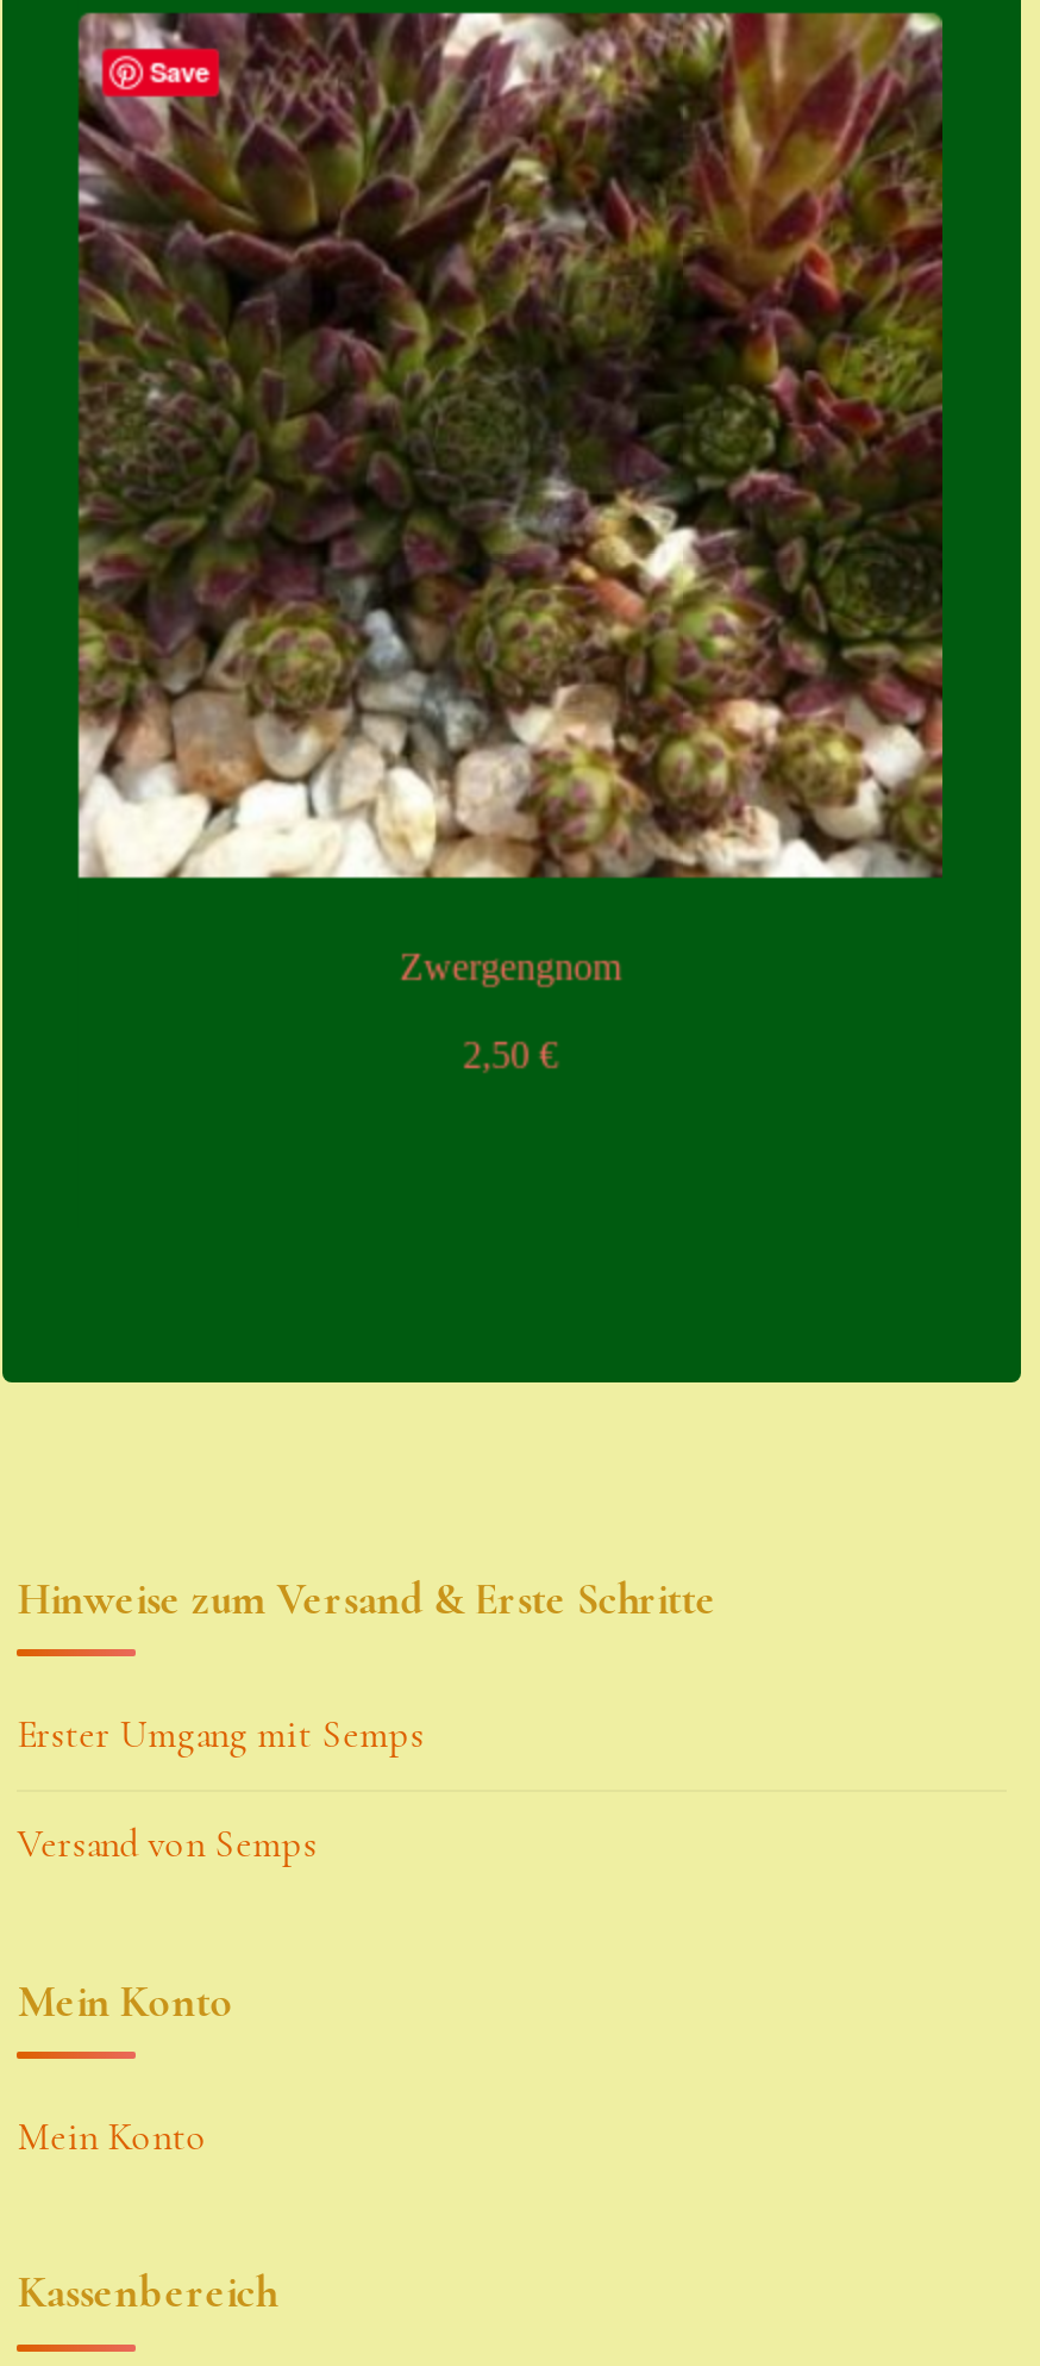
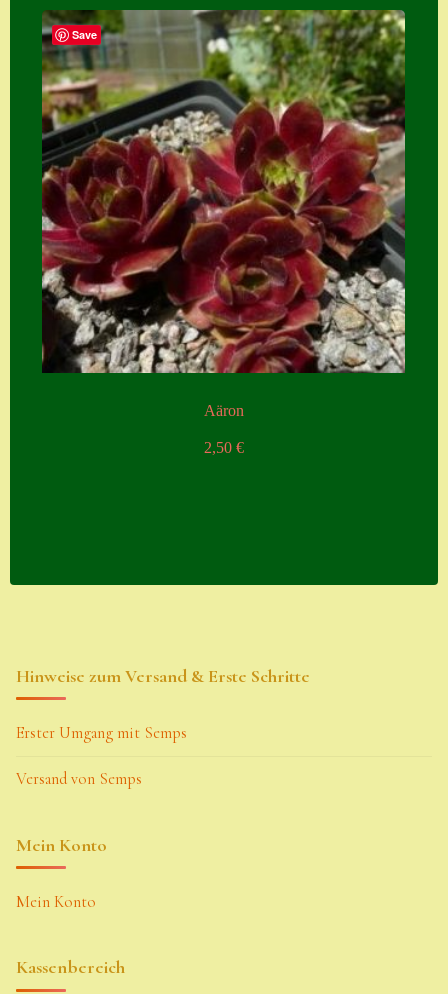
- [image]
- Zwergengnom
+ [image]
+ Aäron
